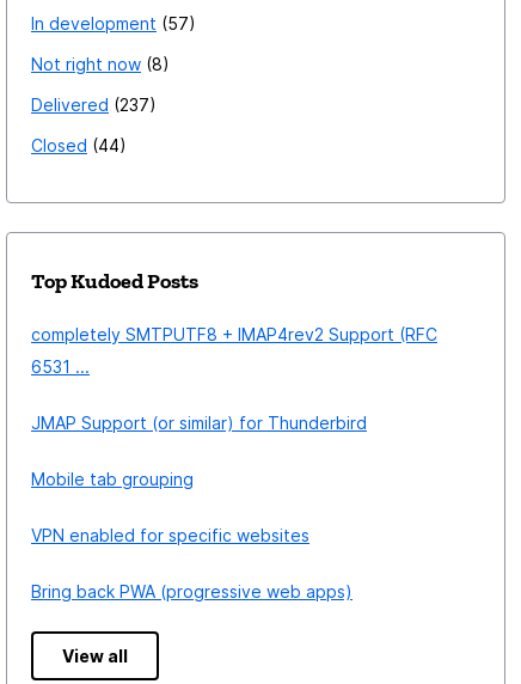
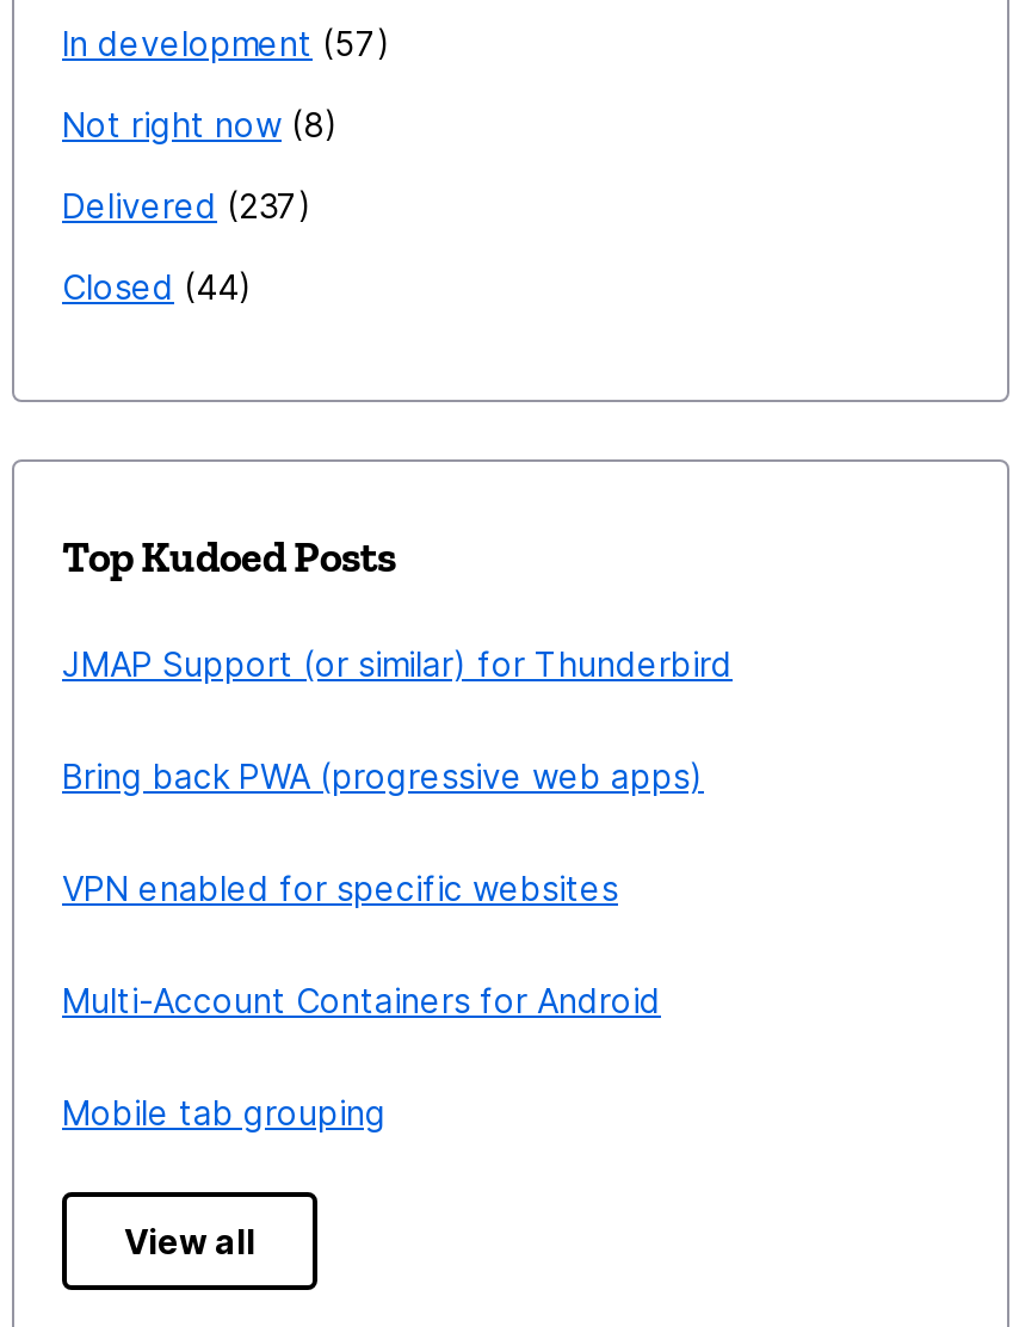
- completely SMTPUTF8 + IMAP4rev2 Support (RFC
- 6531 ...

moved up: JMAP Support (or similar) for Thunderbird

+ Multi-Account Containers for Android

moved down: Mobile tab grouping

moved up: VPN enabled for specific websites | Bring back PWA (progressive web apps)
